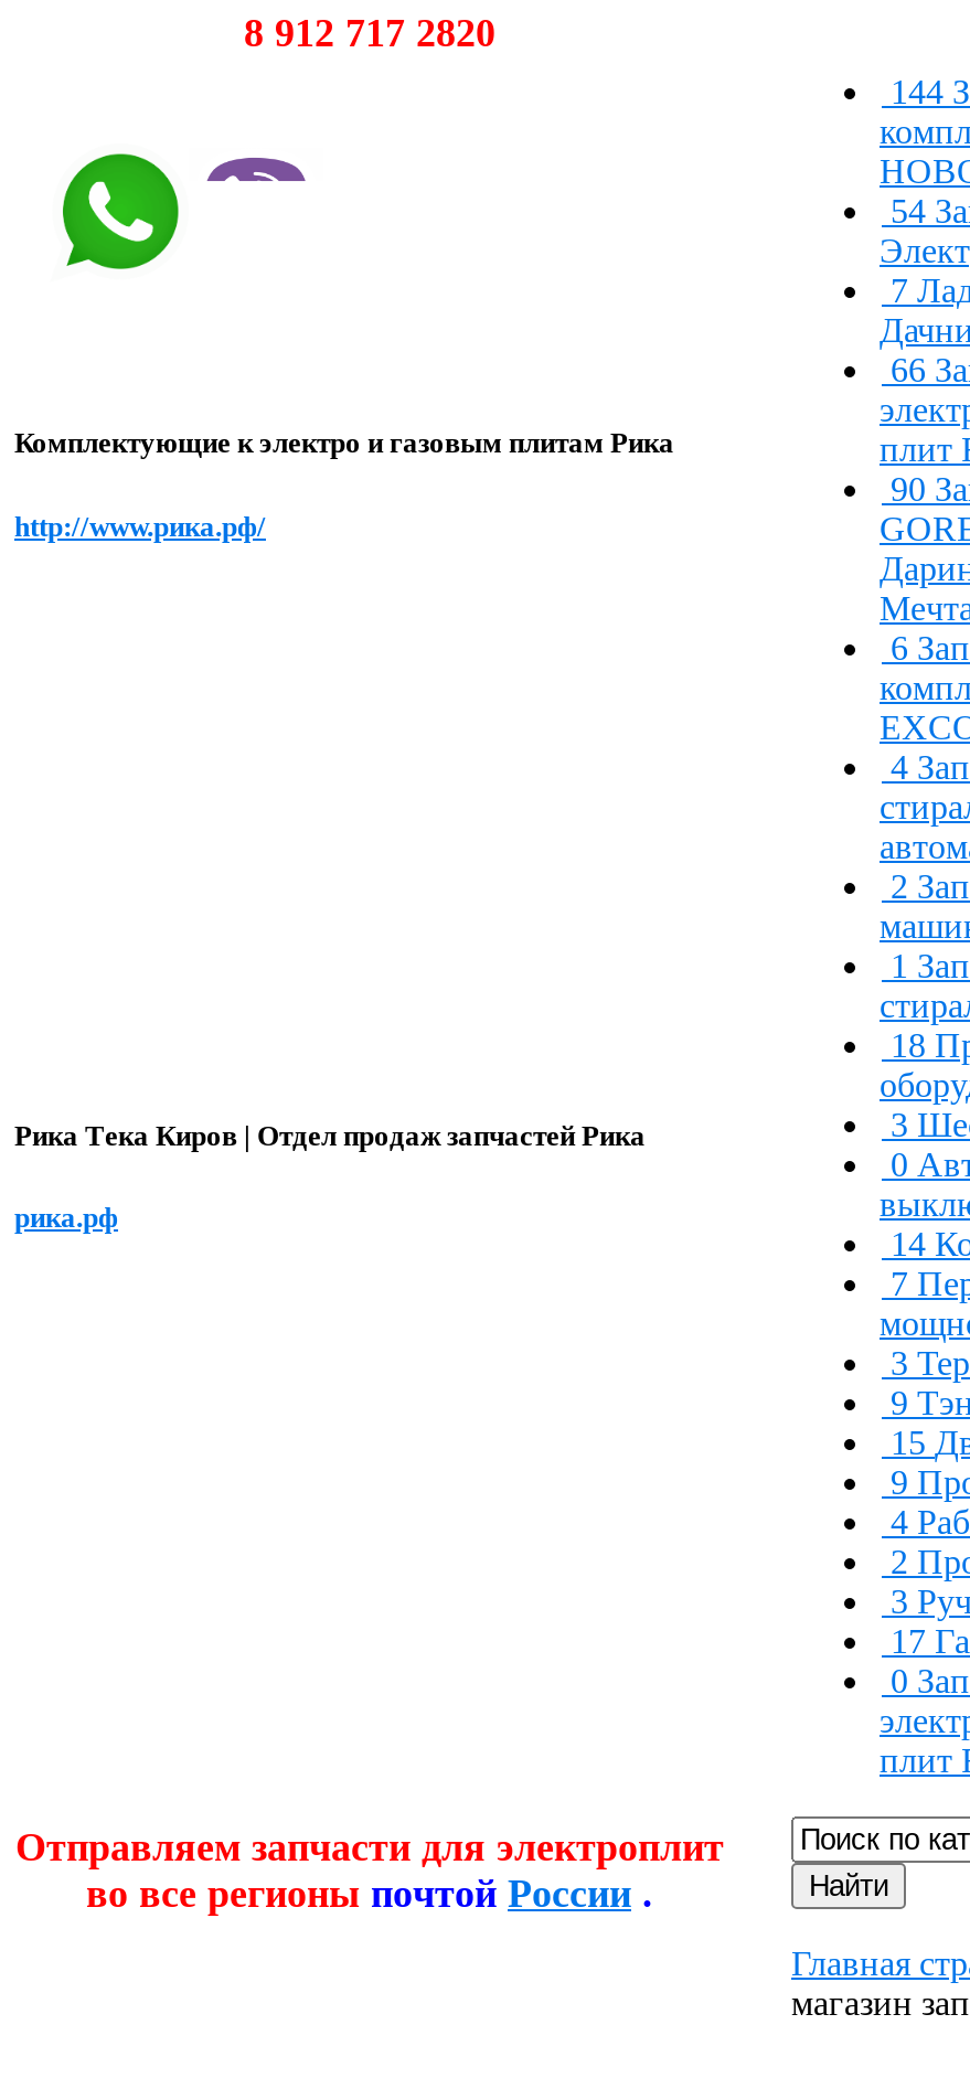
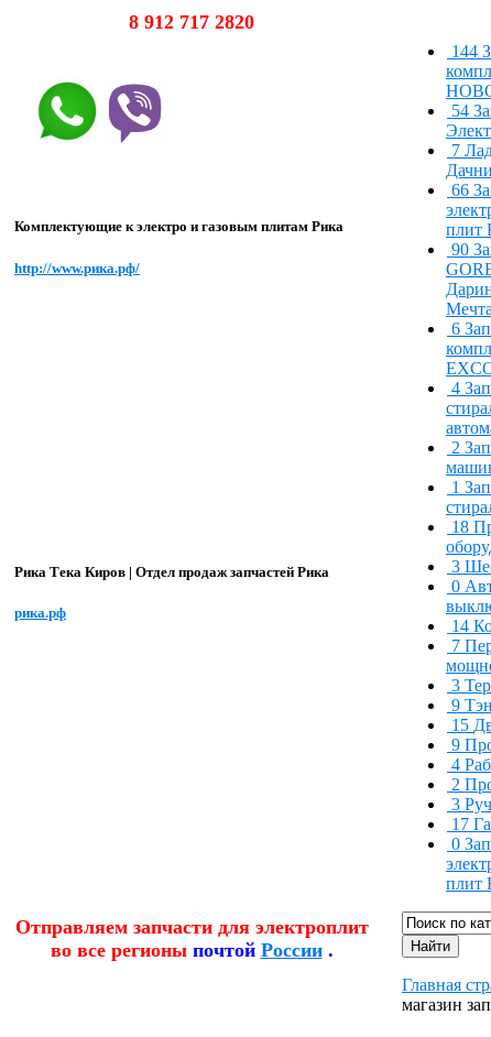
+ [image]
